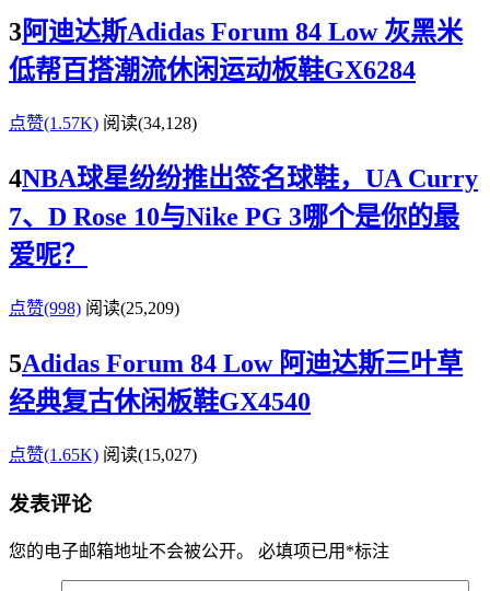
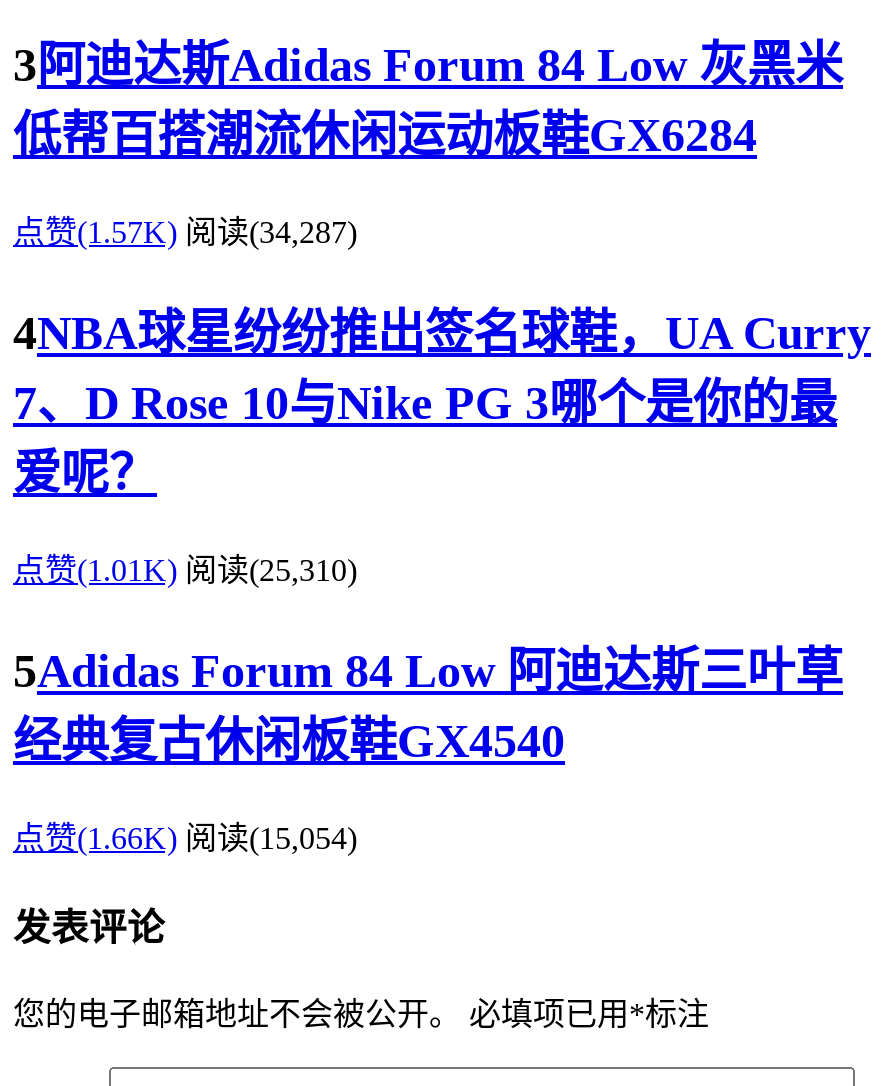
- 点赞(1.57K) 阅读(34,128)
+ 点赞(1.57K) 阅读(34,287)

- 点赞(998) 阅读(25,209)
+ 点赞(1.01K) 阅读(25,310)

- 点赞(1.65K) 阅读(15,027)
+ 点赞(1.66K) 阅读(15,054)
